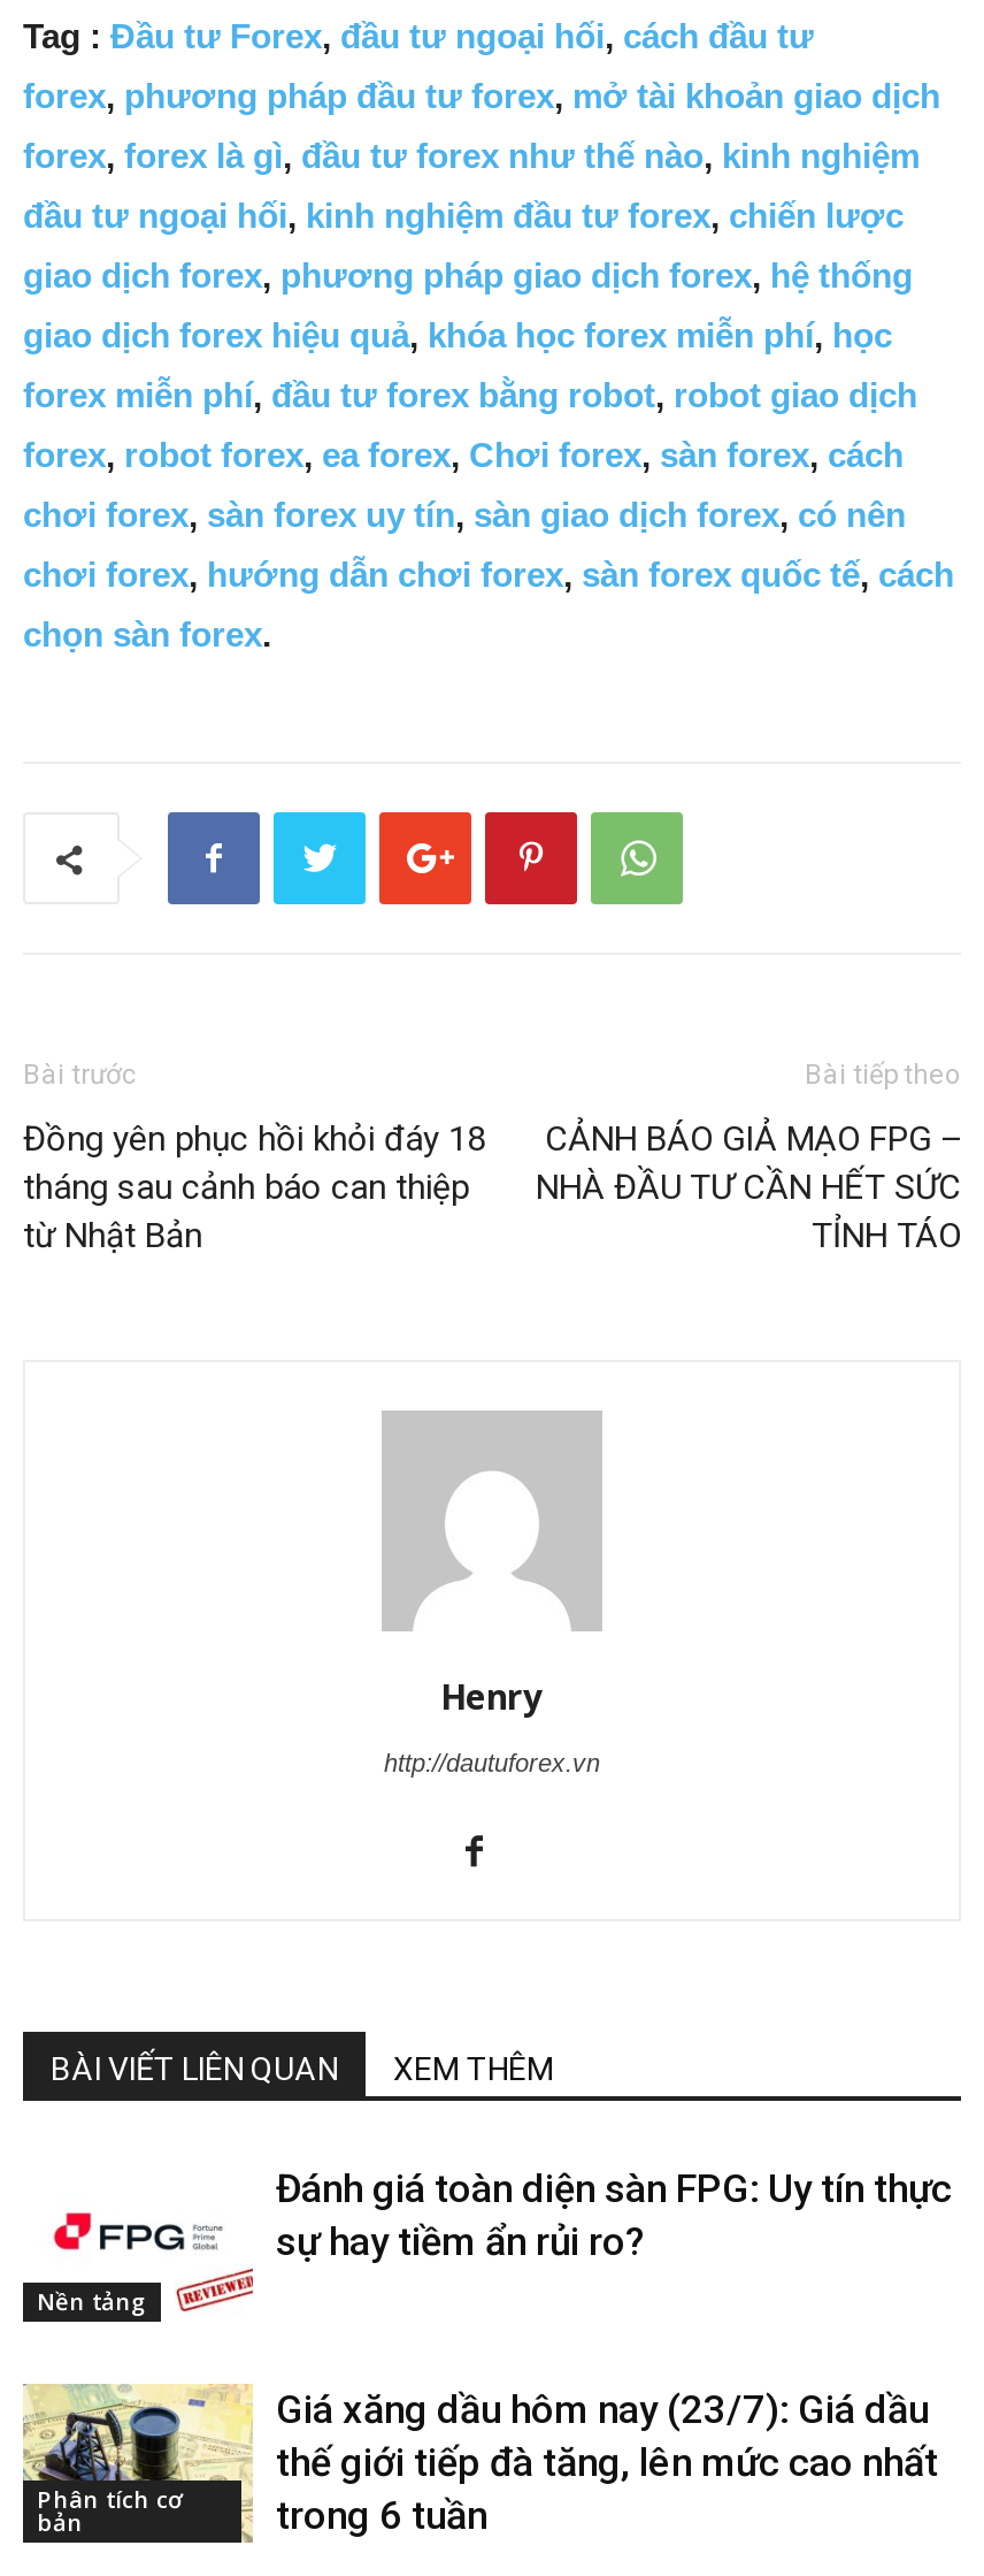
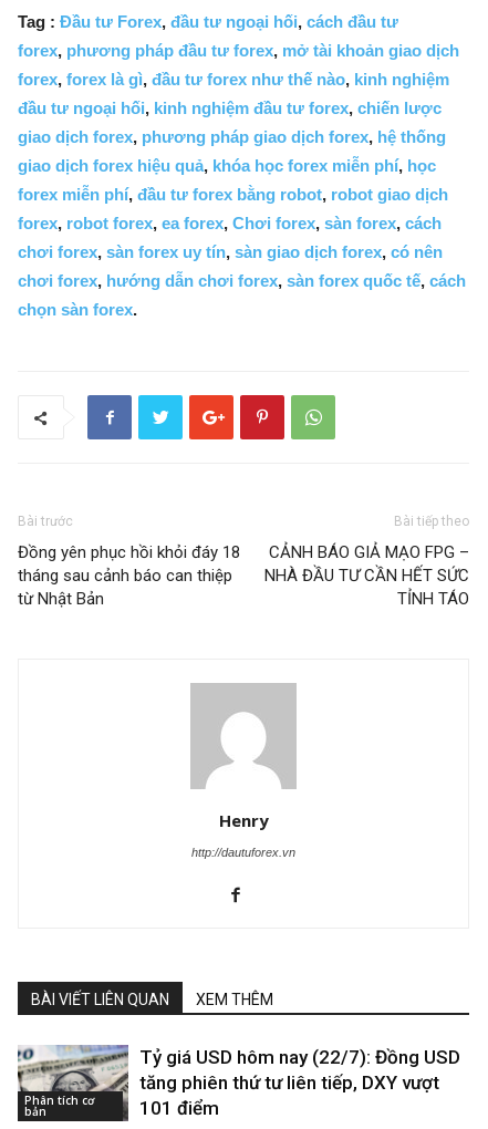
- Đánh giá toàn diện sàn FPG: Uy tín thực
- sự hay tiềm ẩn rủi ro?

- Nền tảng

- [image]
- Giá xăng dầu hôm nay (23/7): Giá dầu
- thế giới tiếp đà tăng, lên mức cao nhất
- trong 6 tuần
+ [image]
+ Tỷ giá USD hôm nay (22/7): Đồng USD
+ tăng phiên thứ tư liên tiếp, DXY vượt
+ 101 điểm
